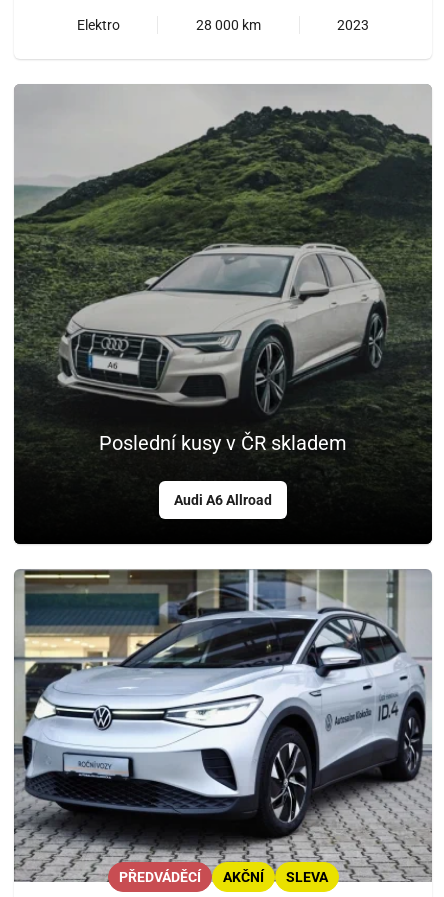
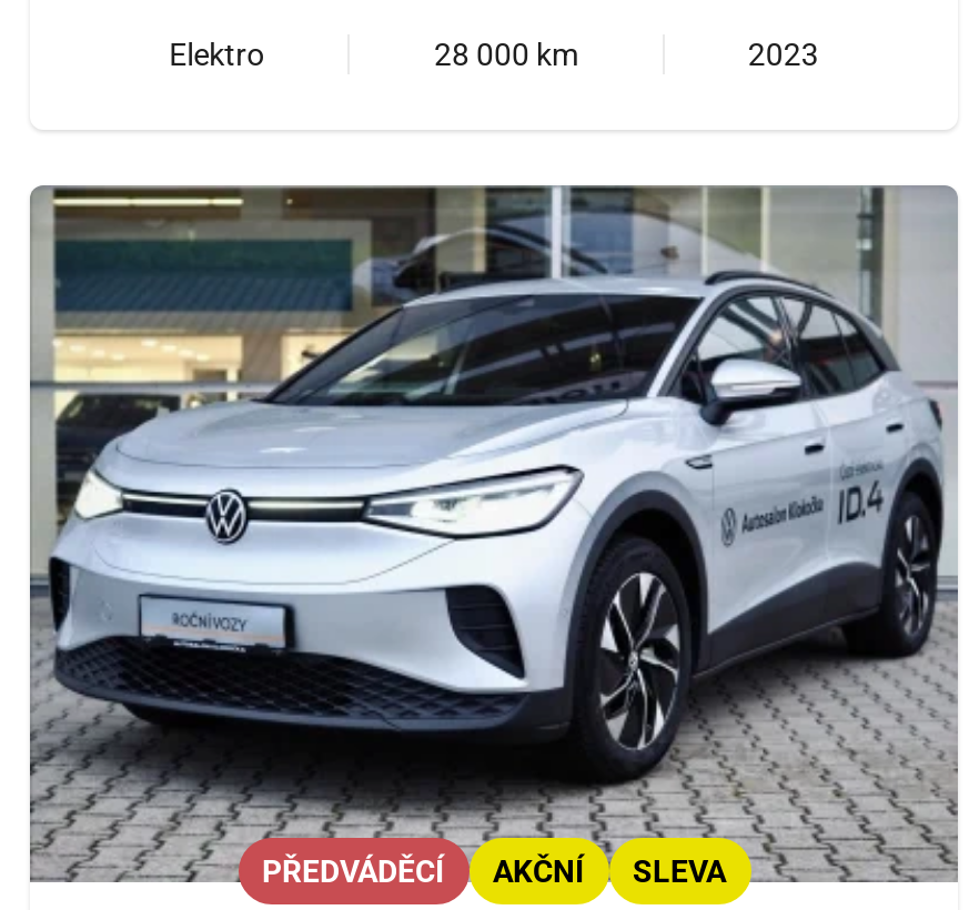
- [image]
- Poslední kusy v ČR skladem
- Audi A6 Allroad
